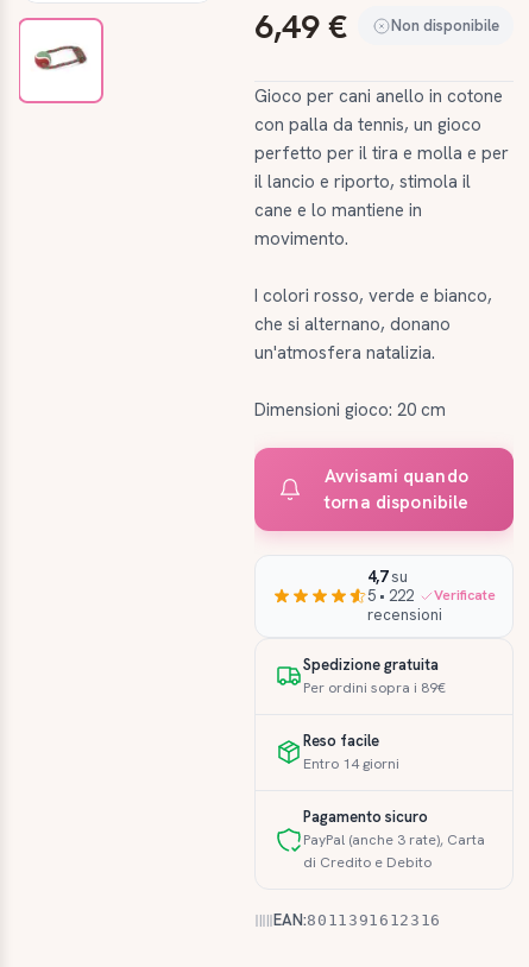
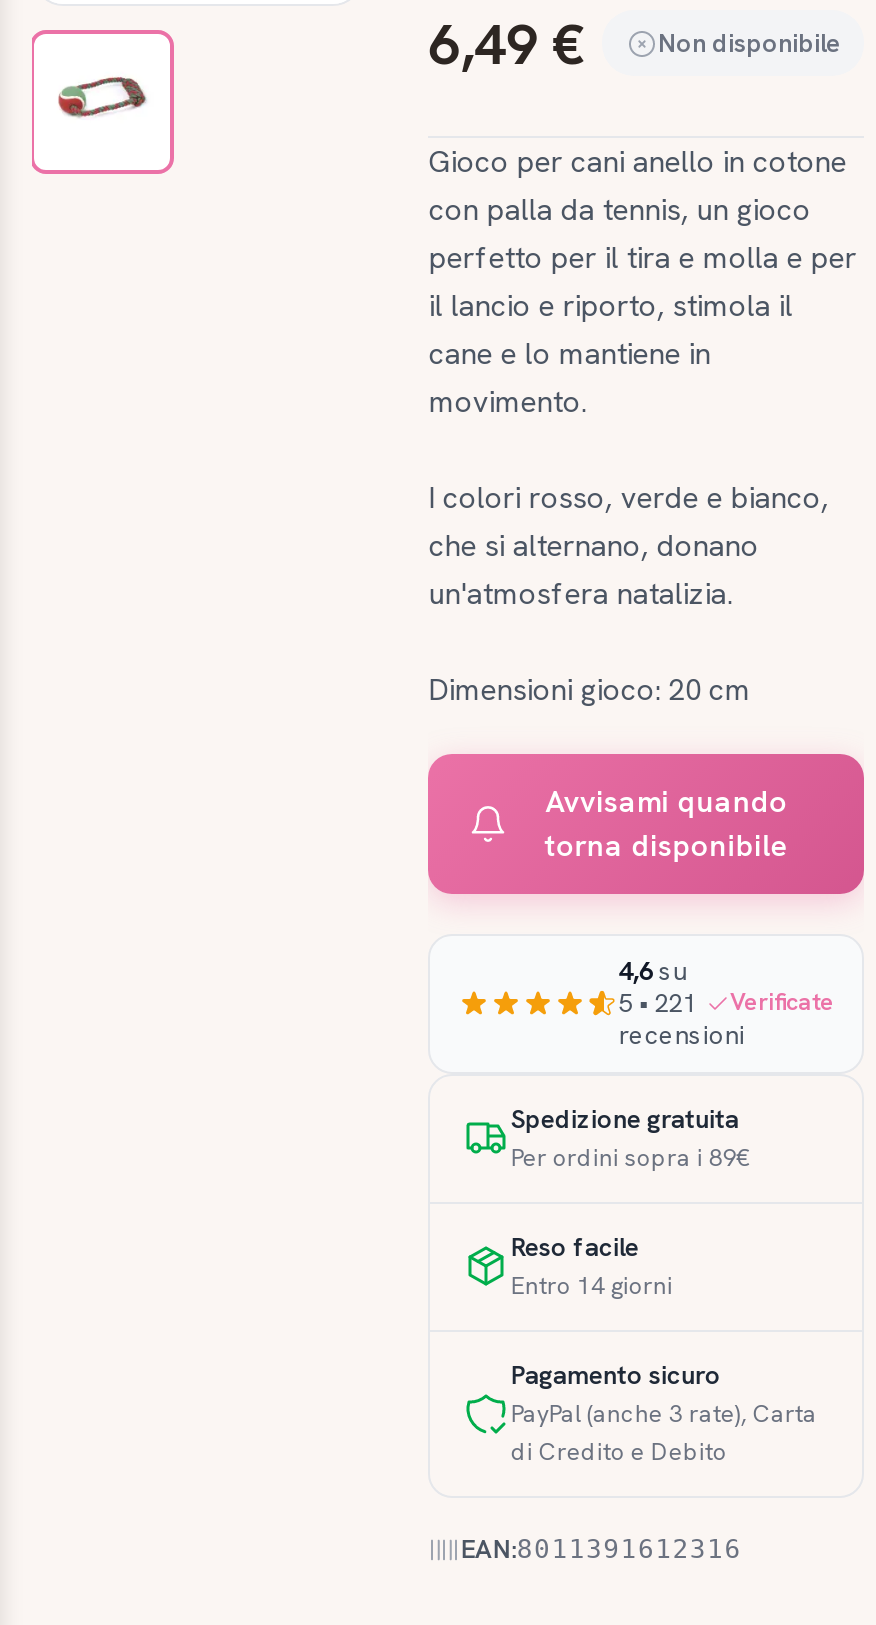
- 4,7 su
+ 4,6 su

- 5 • 222 Verificate
+ 5 • 221 Verificate
